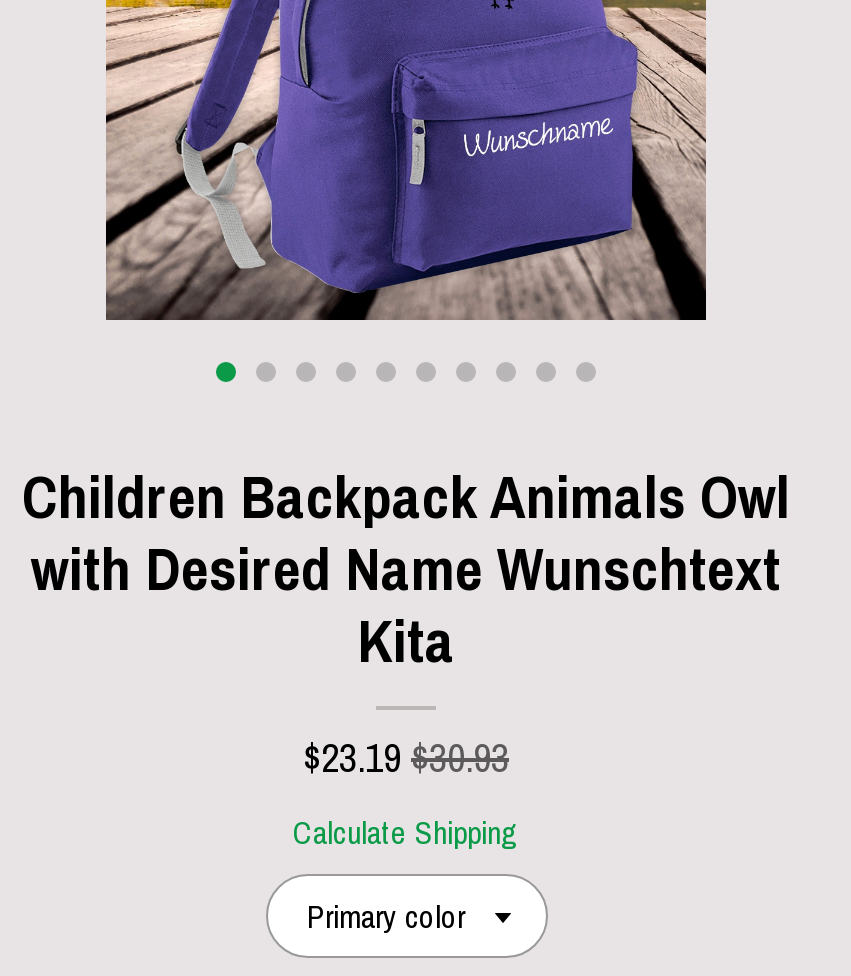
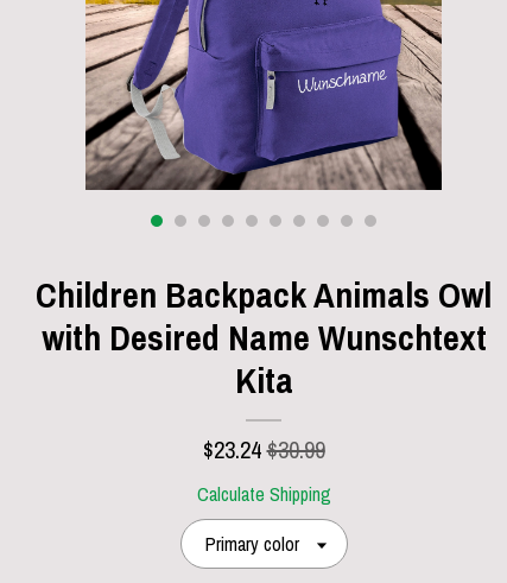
- $23.19 $30.93
+ $23.24 $30.99
